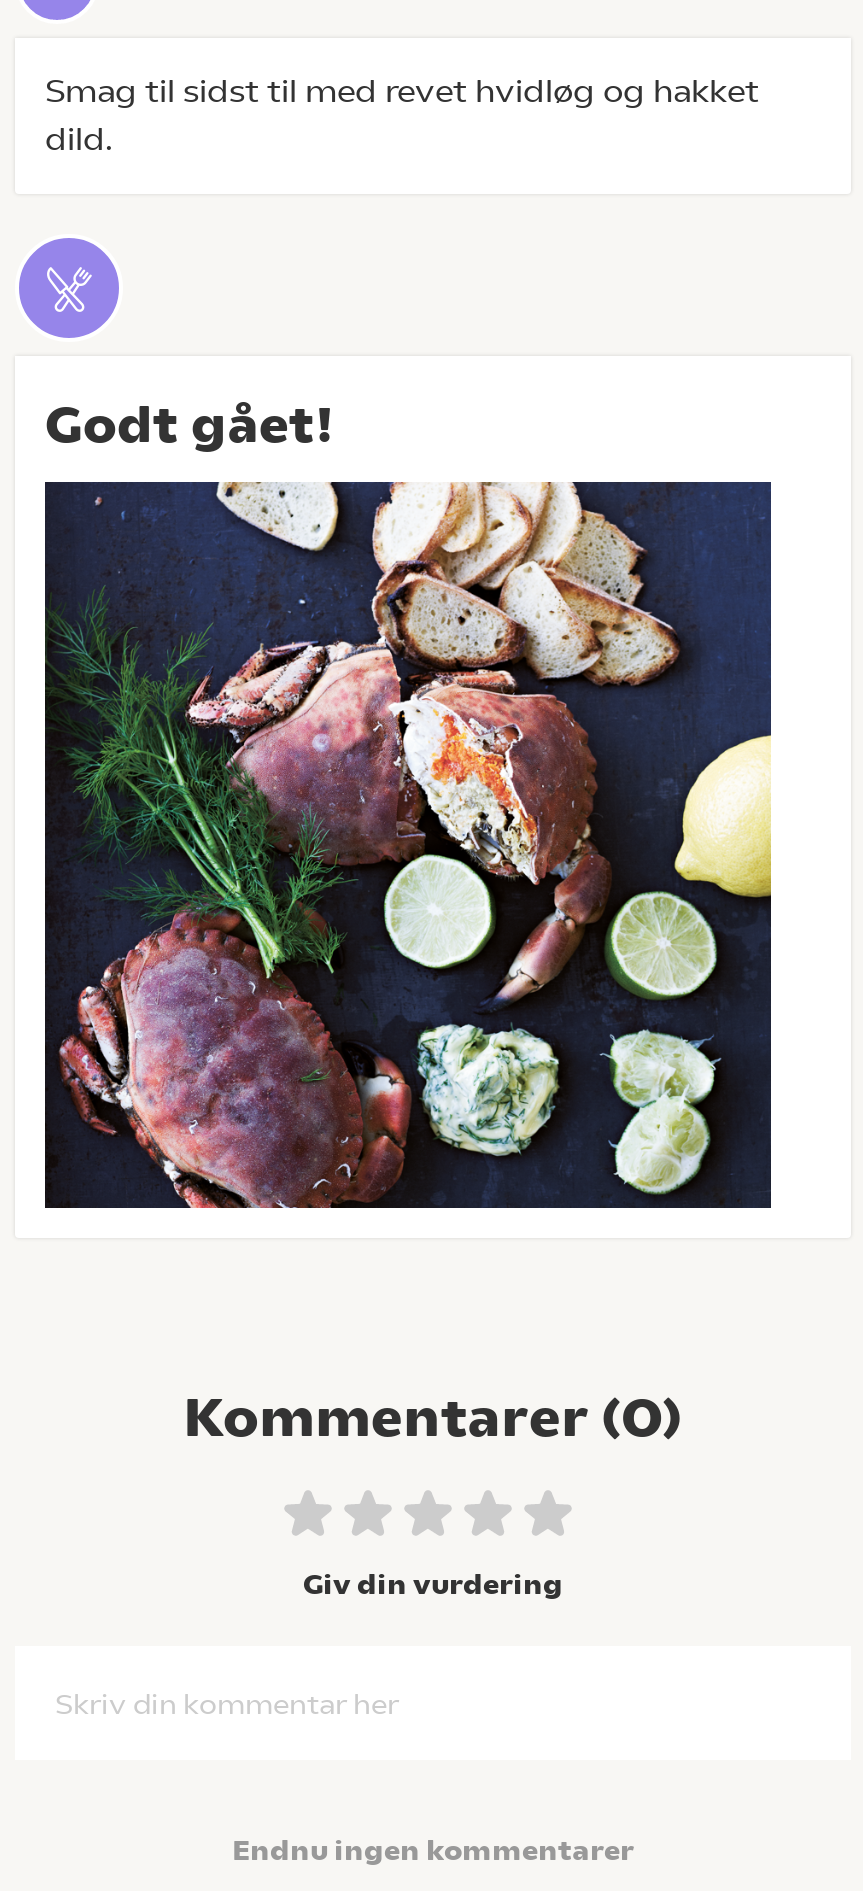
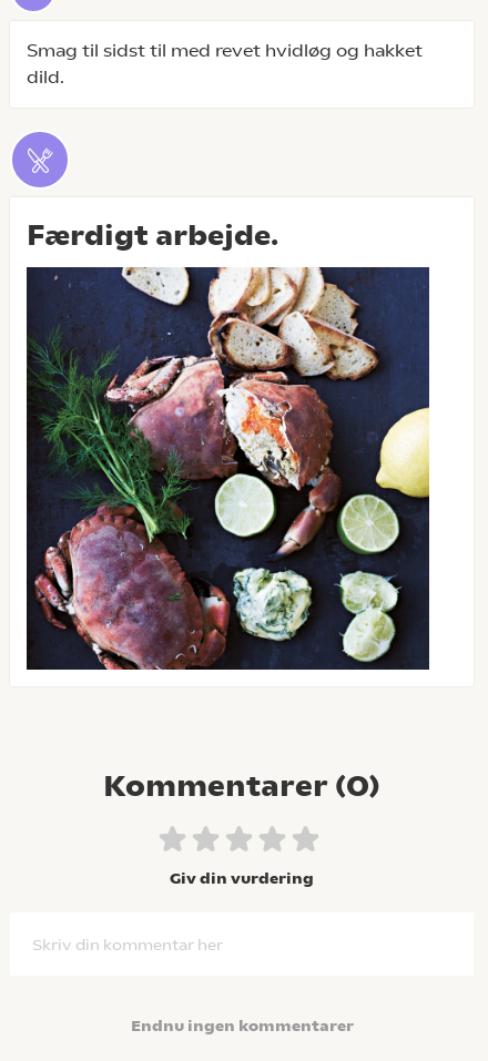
- Godt gået!
+ Færdigt arbejde.
